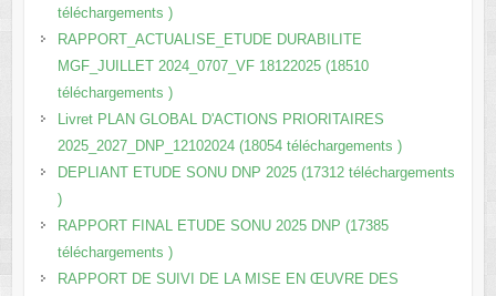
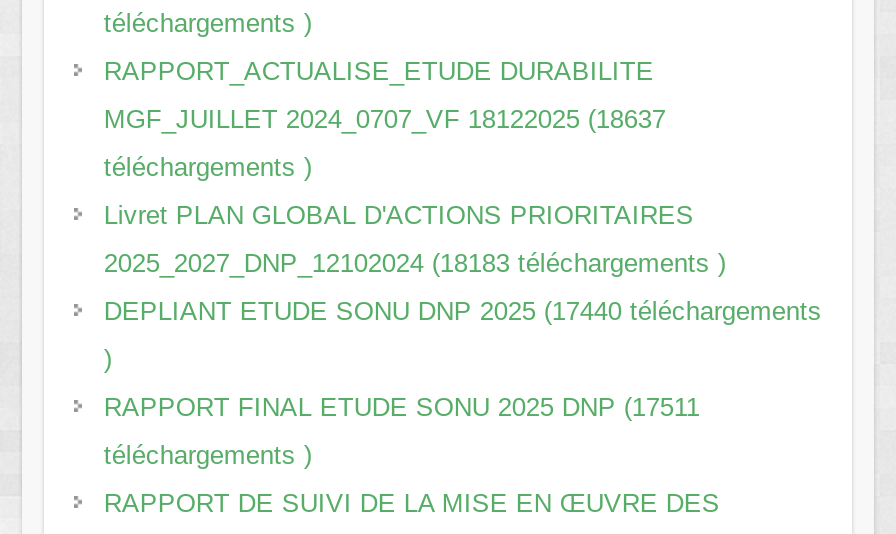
- MGF_JUILLET 2024_0707_VF 18122025 (18510
+ MGF_JUILLET 2024_0707_VF 18122025 (18637

- 2025_2027_DNP_12102024 (18054 téléchargements )
+ 2025_2027_DNP_12102024 (18183 téléchargements )

- DEPLIANT ETUDE SONU DNP 2025 (17312 téléchargements
+ DEPLIANT ETUDE SONU DNP 2025 (17440 téléchargements

- RAPPORT FINAL ETUDE SONU 2025 DNP (17385
+ RAPPORT FINAL ETUDE SONU 2025 DNP (17511
